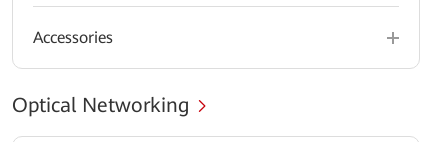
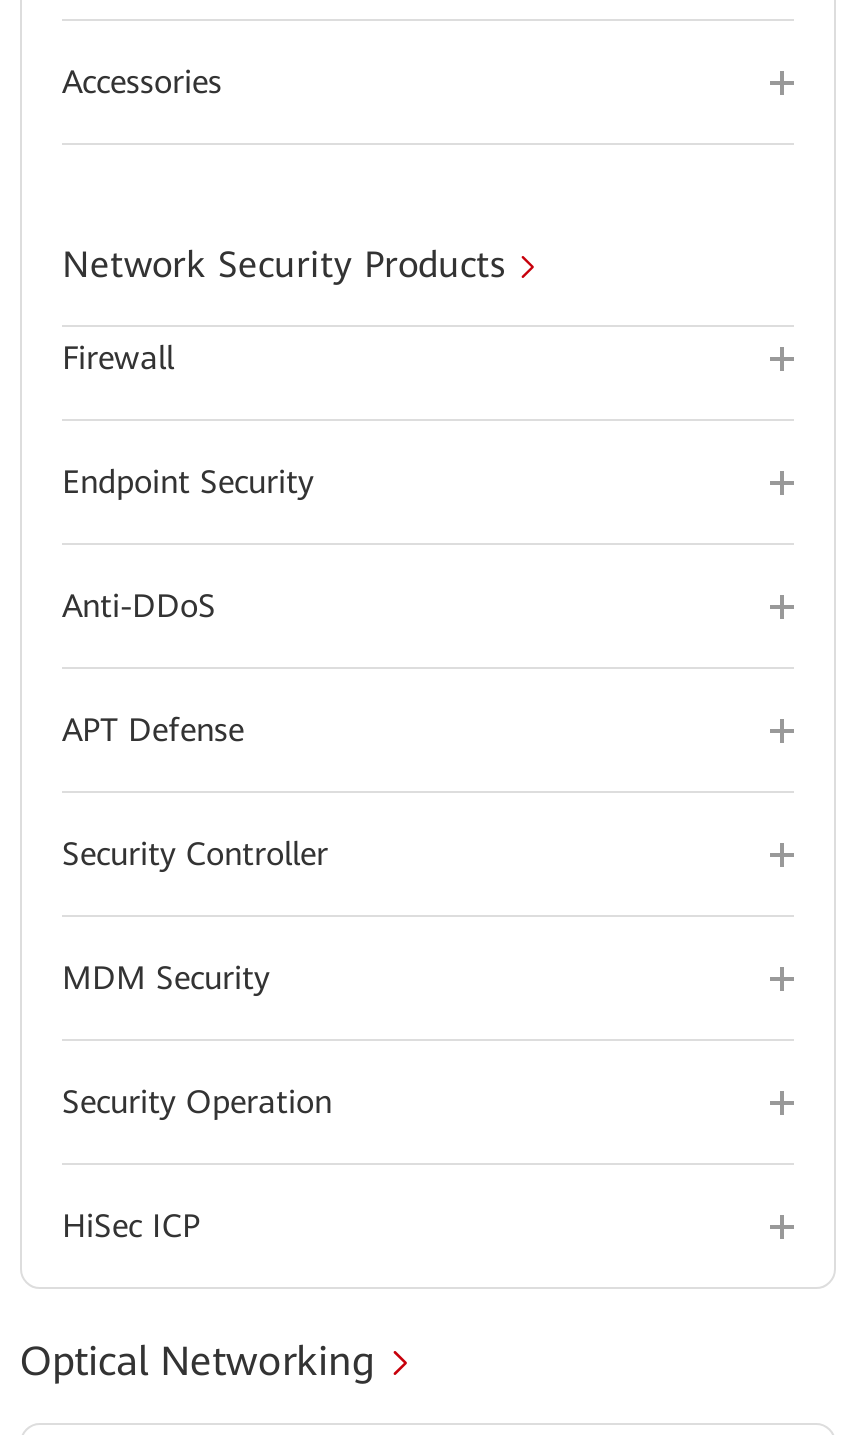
+ Network Security Products
+ Firewall
+ Endpoint Security
+ Anti-DDoS
+ APT Defense
+ Security Controller
+ MDM Security
+ Security Operation
+ HiSec ICP
